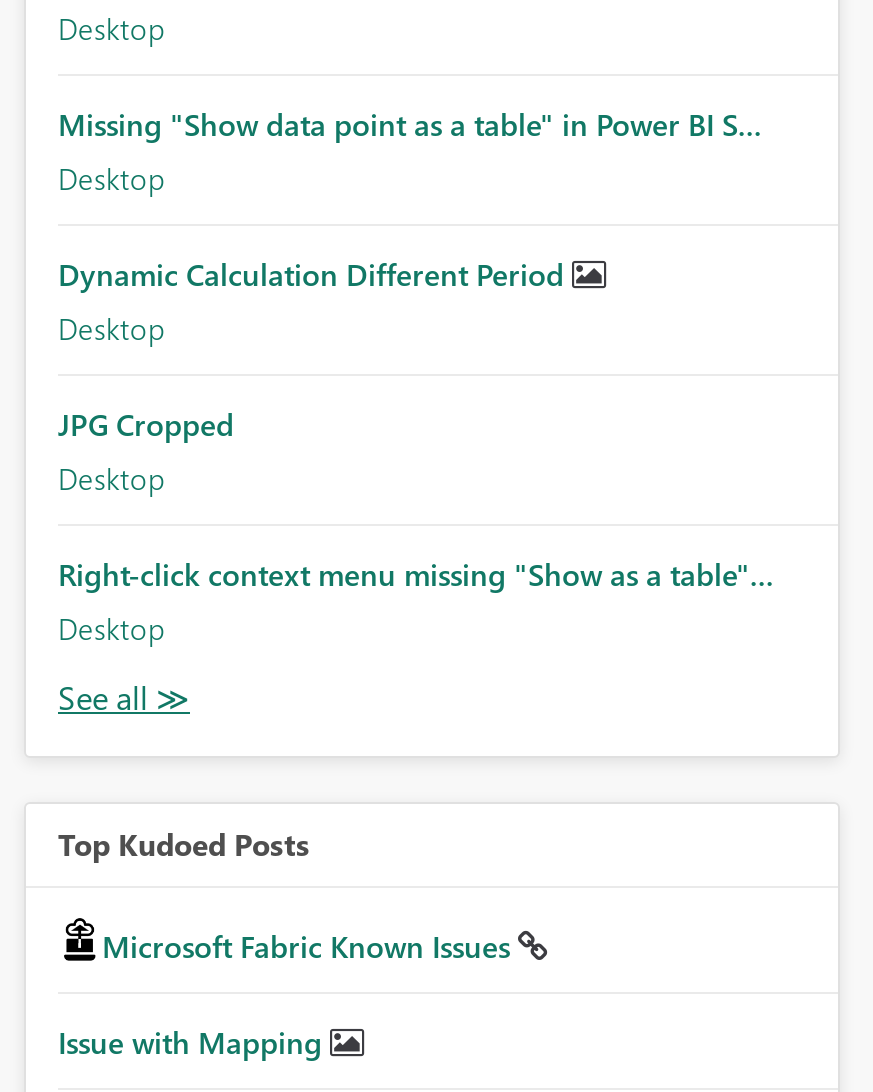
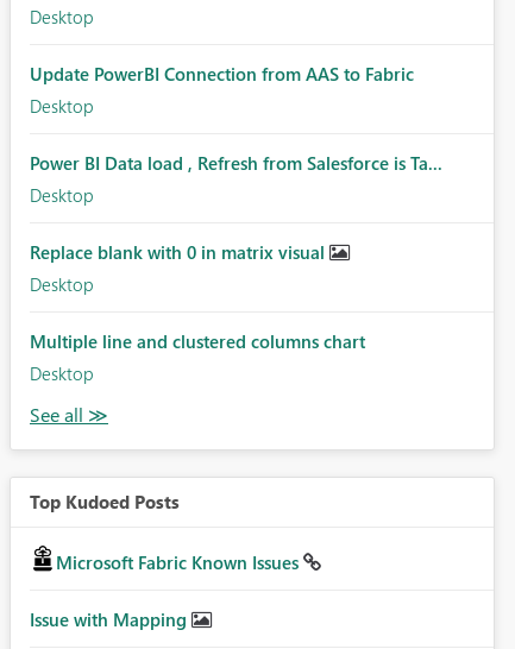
- Missing "Show data point as a table" in Power BI S...
+ Update PowerBI Connection from AAS to Fabric

- Dynamic Calculation Different Period
+ Power BI Data load , Refresh from Salesforce is Ta...

- JPG Cropped
+ Replace blank with 0 in matrix visual

- Right-click context menu missing "Show as a table"...
+ Multiple line and clustered columns chart
